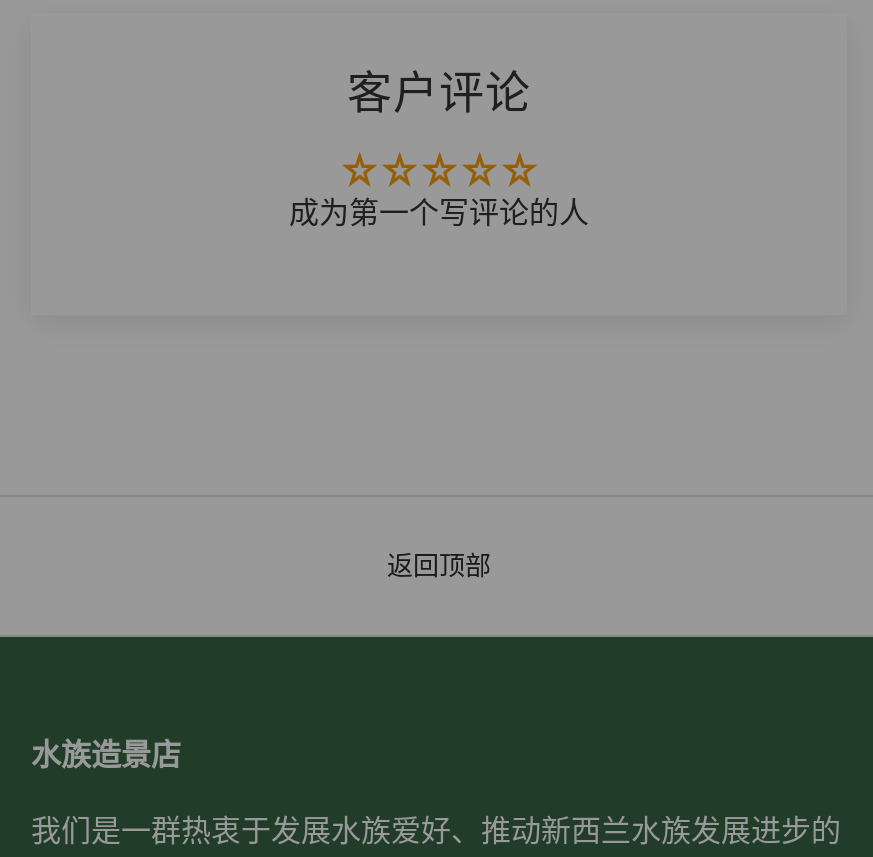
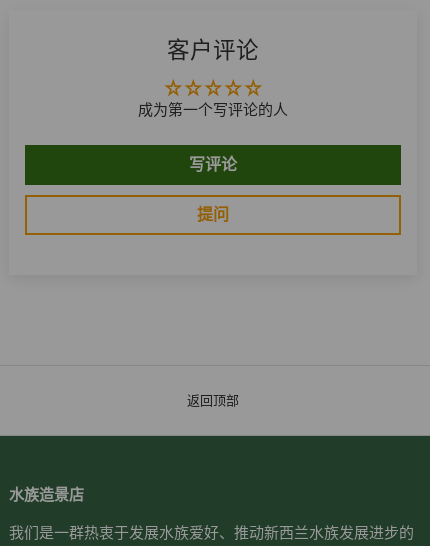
+ 写评论
+ 提问
